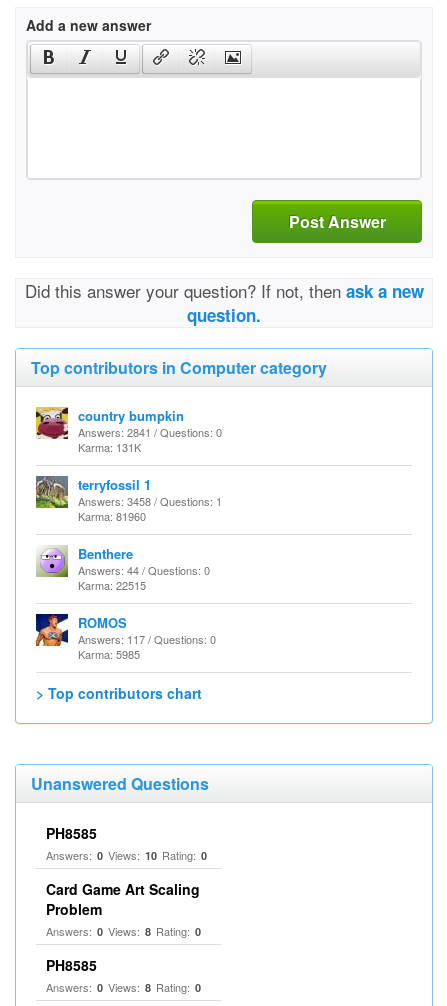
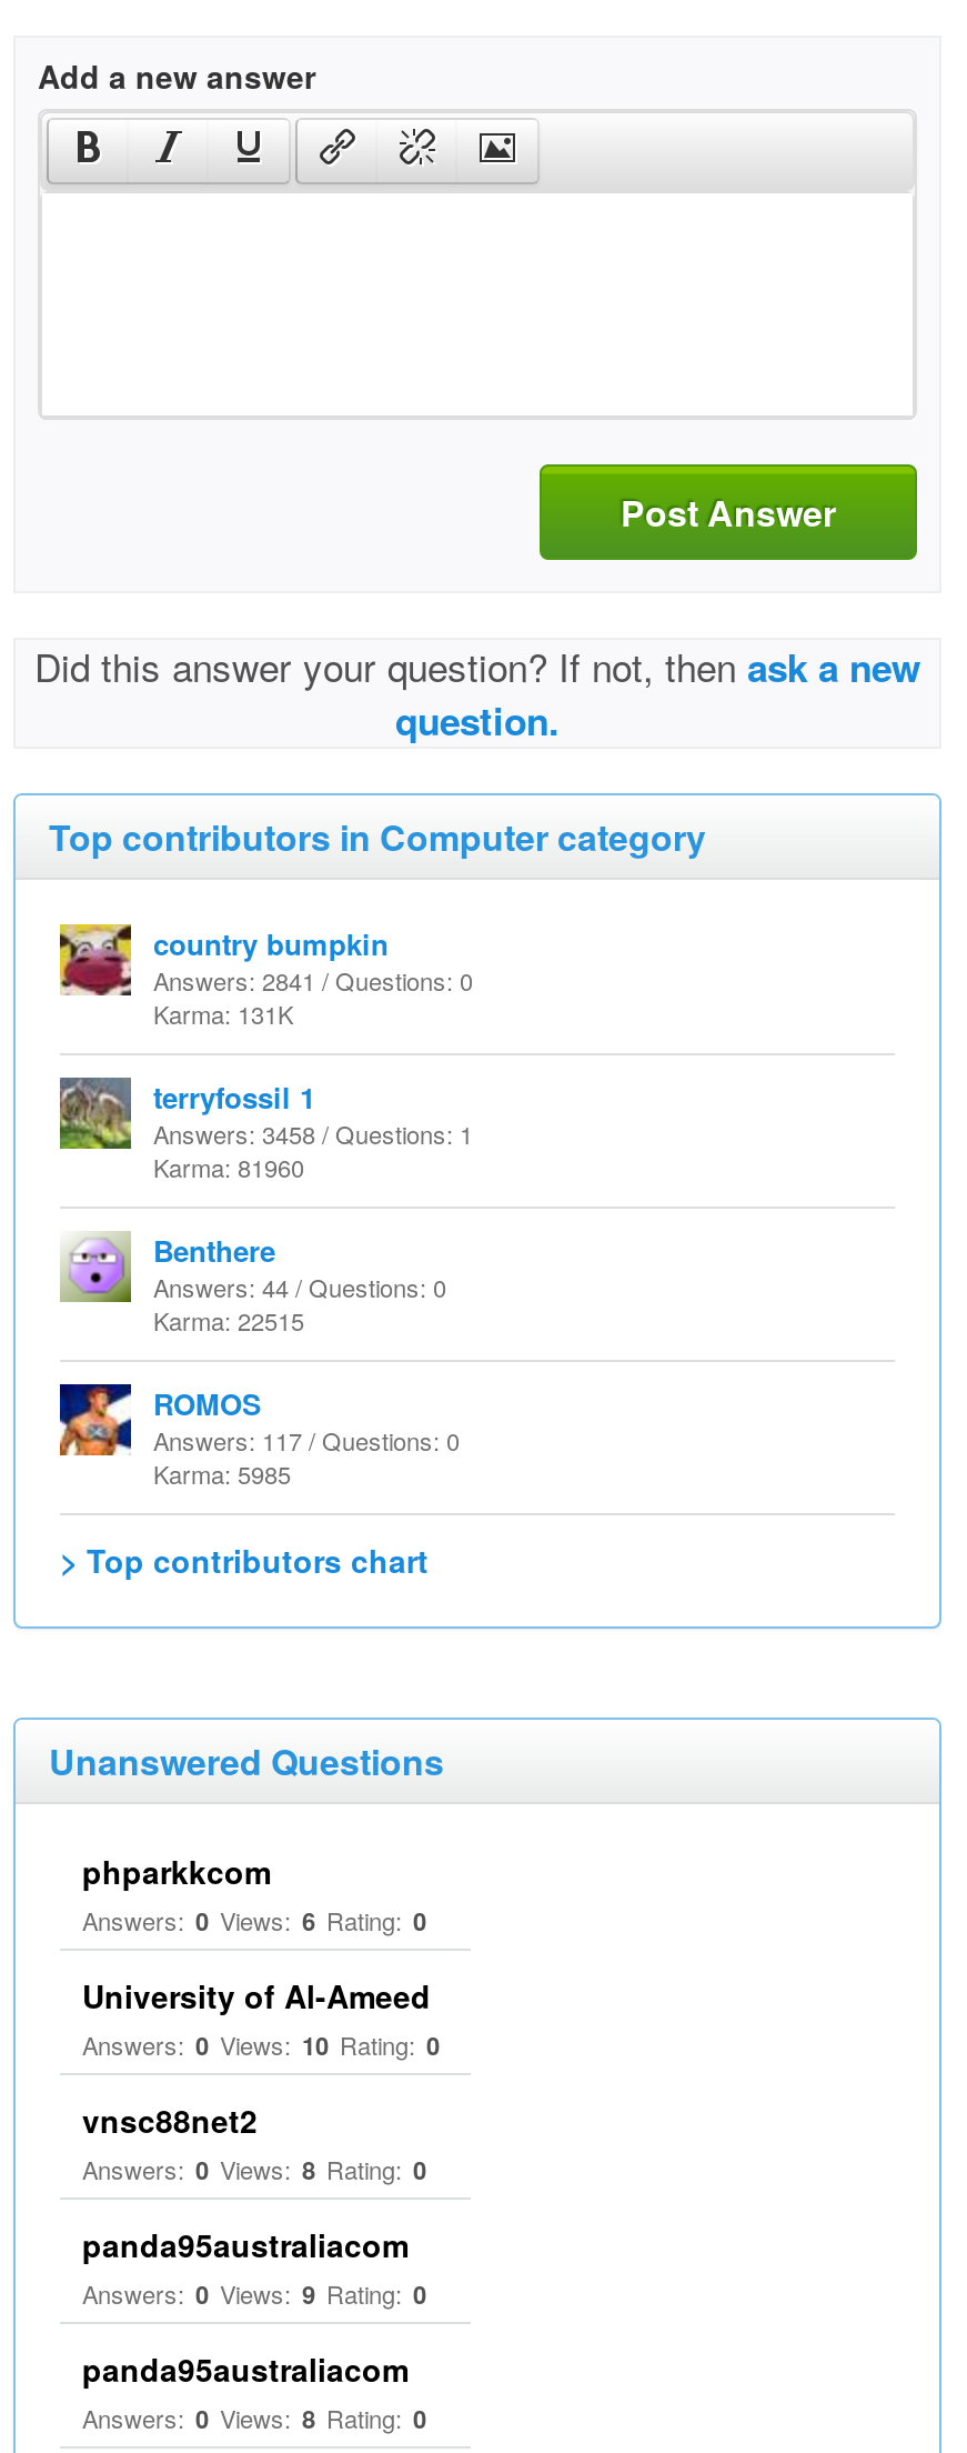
- PH8585
+ phparkkcom
+ Answers: 0 Views: 6 Rating: 0
+ University of Al-Ameed

- Card Game Art Scaling
- Problem
+ vnsc88net2

- PH8585
+ panda95australiacom
+ Answers: 0 Views: 9 Rating: 0
+ panda95australiacom
